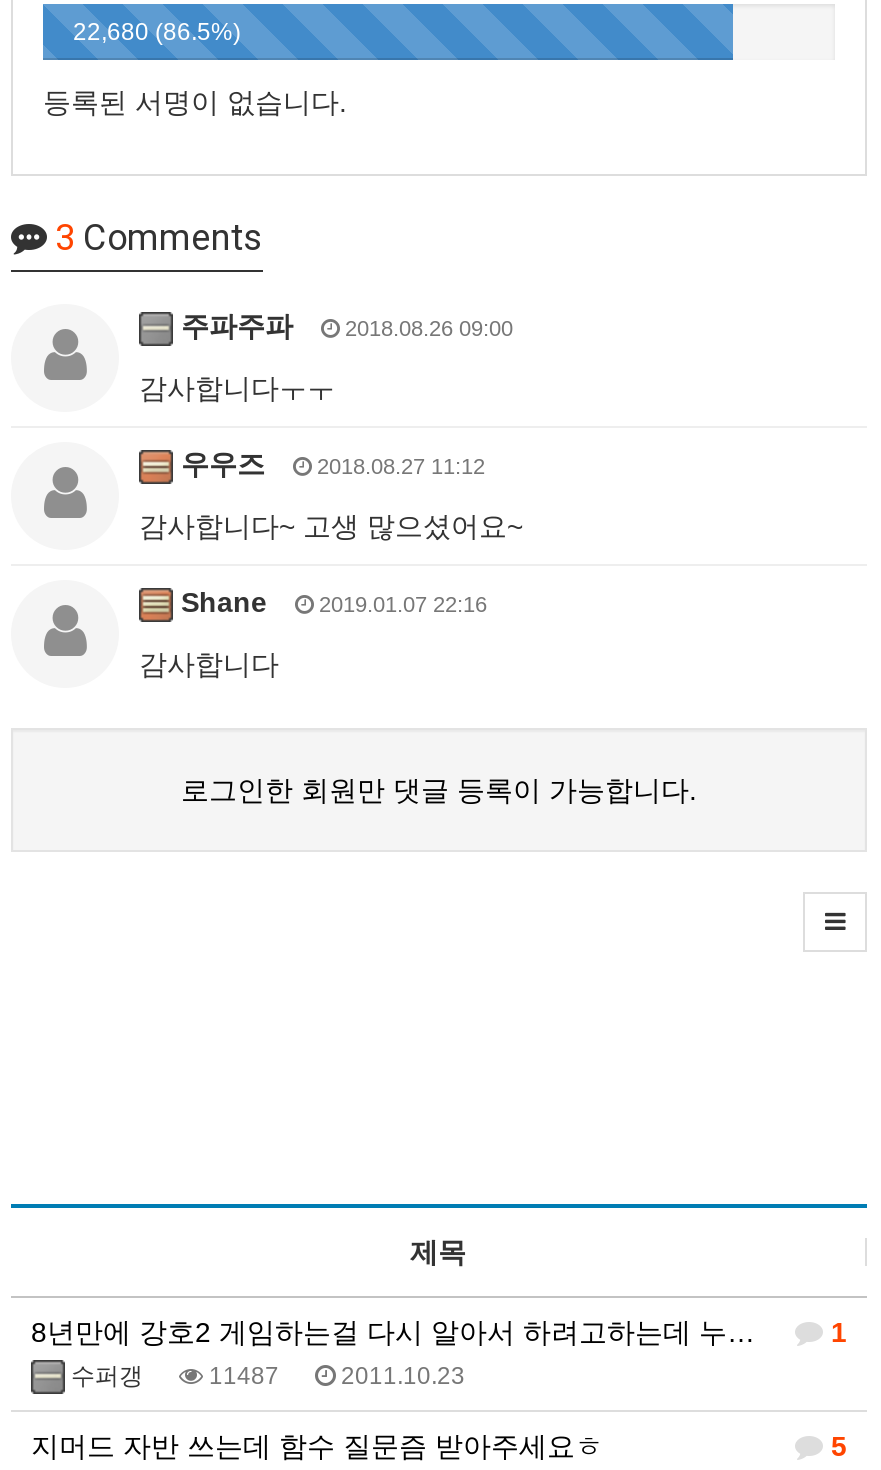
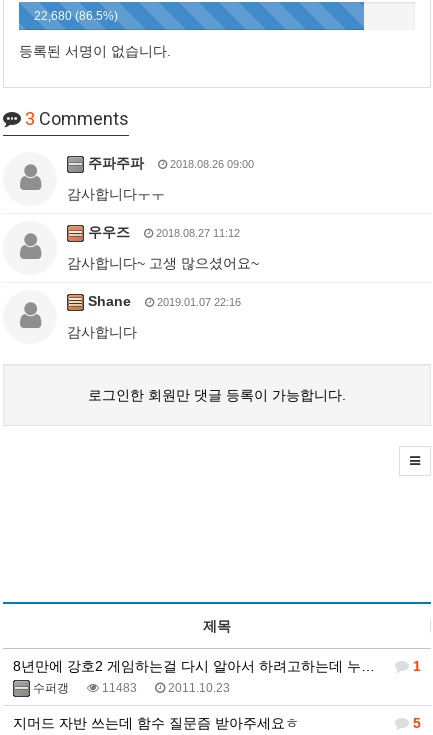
- 11487 2011.10.23
+ 11483 2011.10.23
